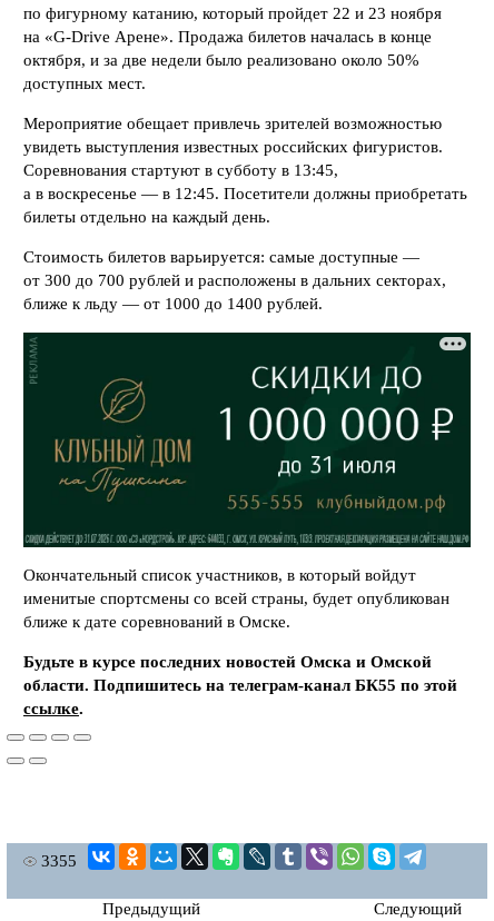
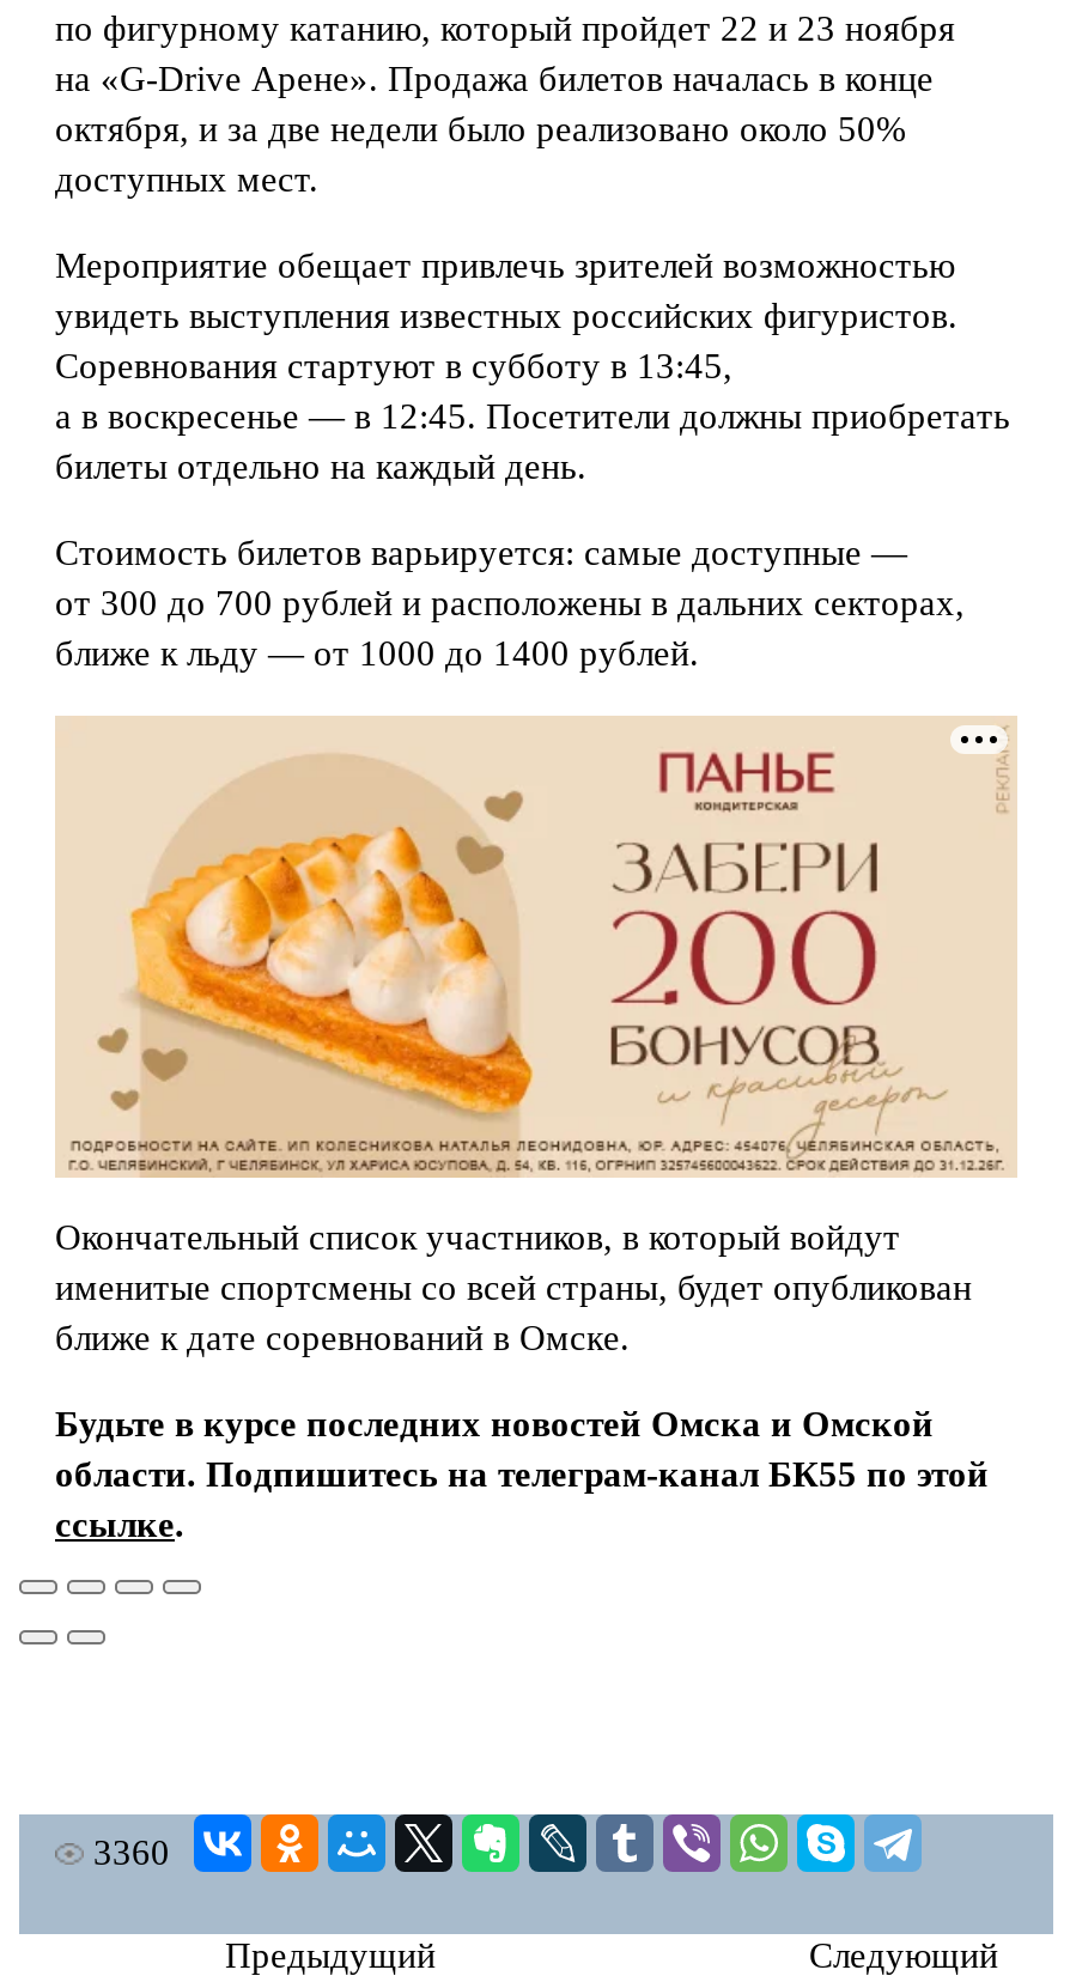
- [image]
+ [image]

- 3355
+ 3360
